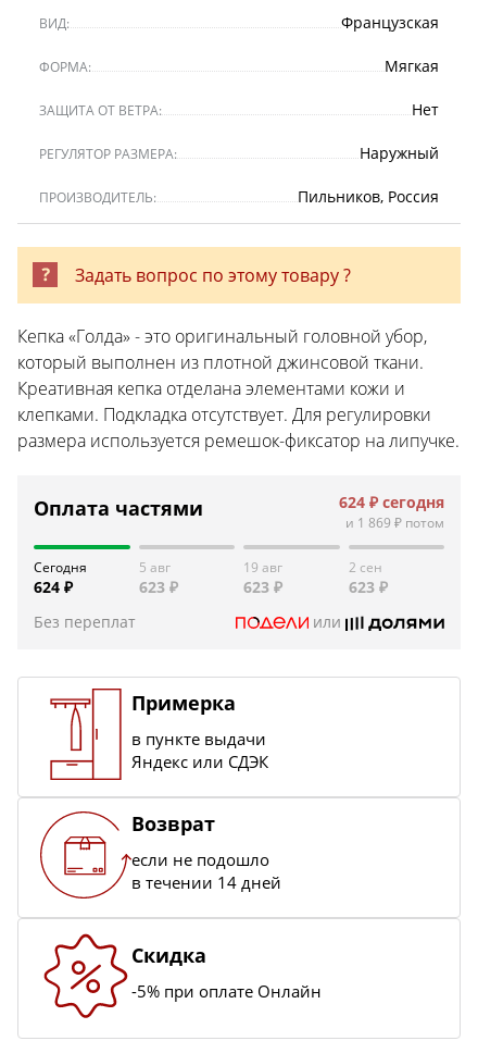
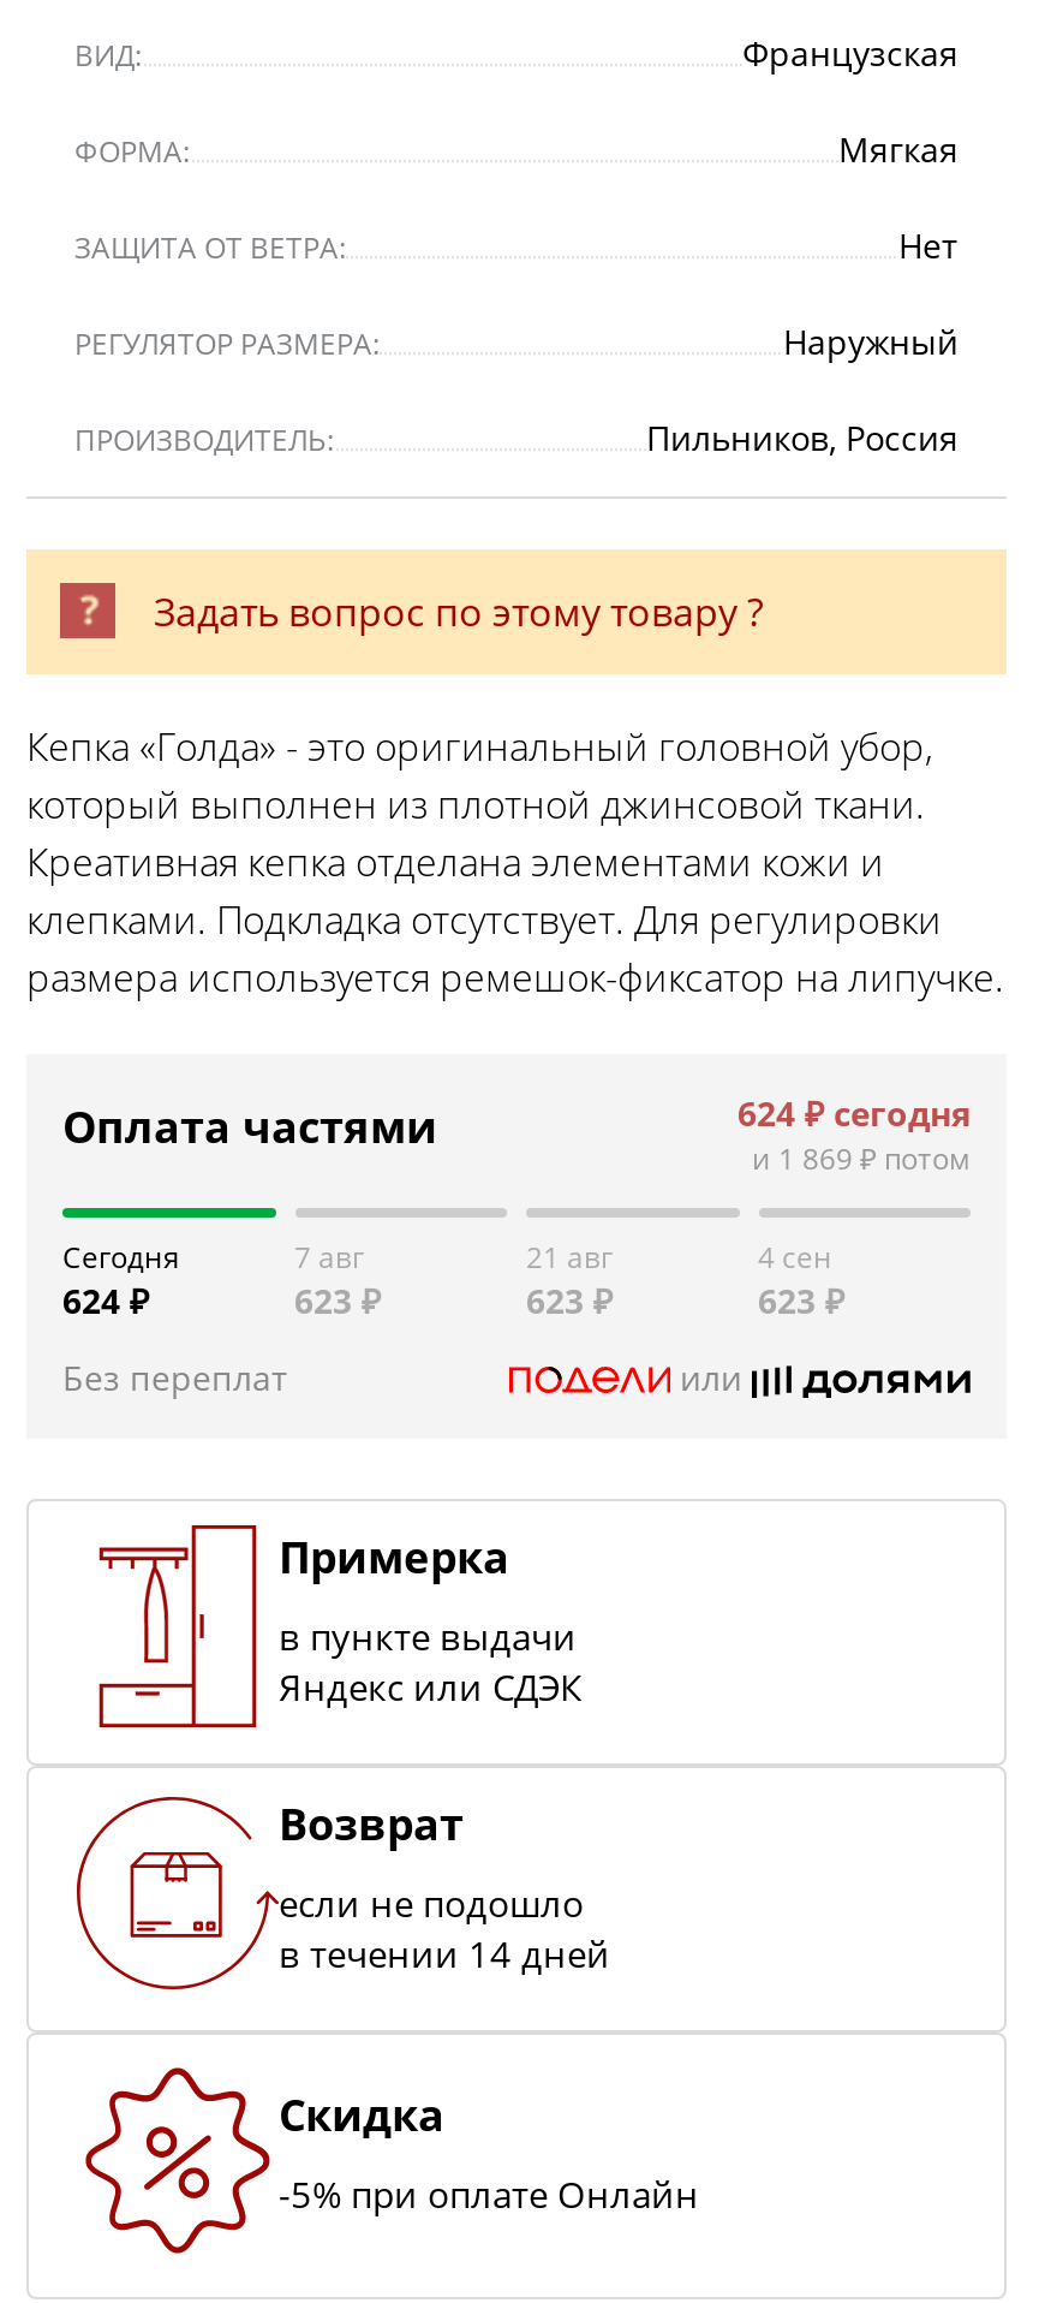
- 5 авг
+ 7 авг

- 19 авг
+ 21 авг

- 2 сен
+ 4 сен
